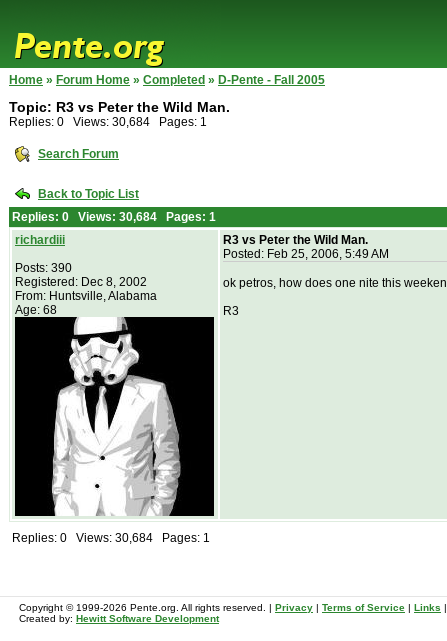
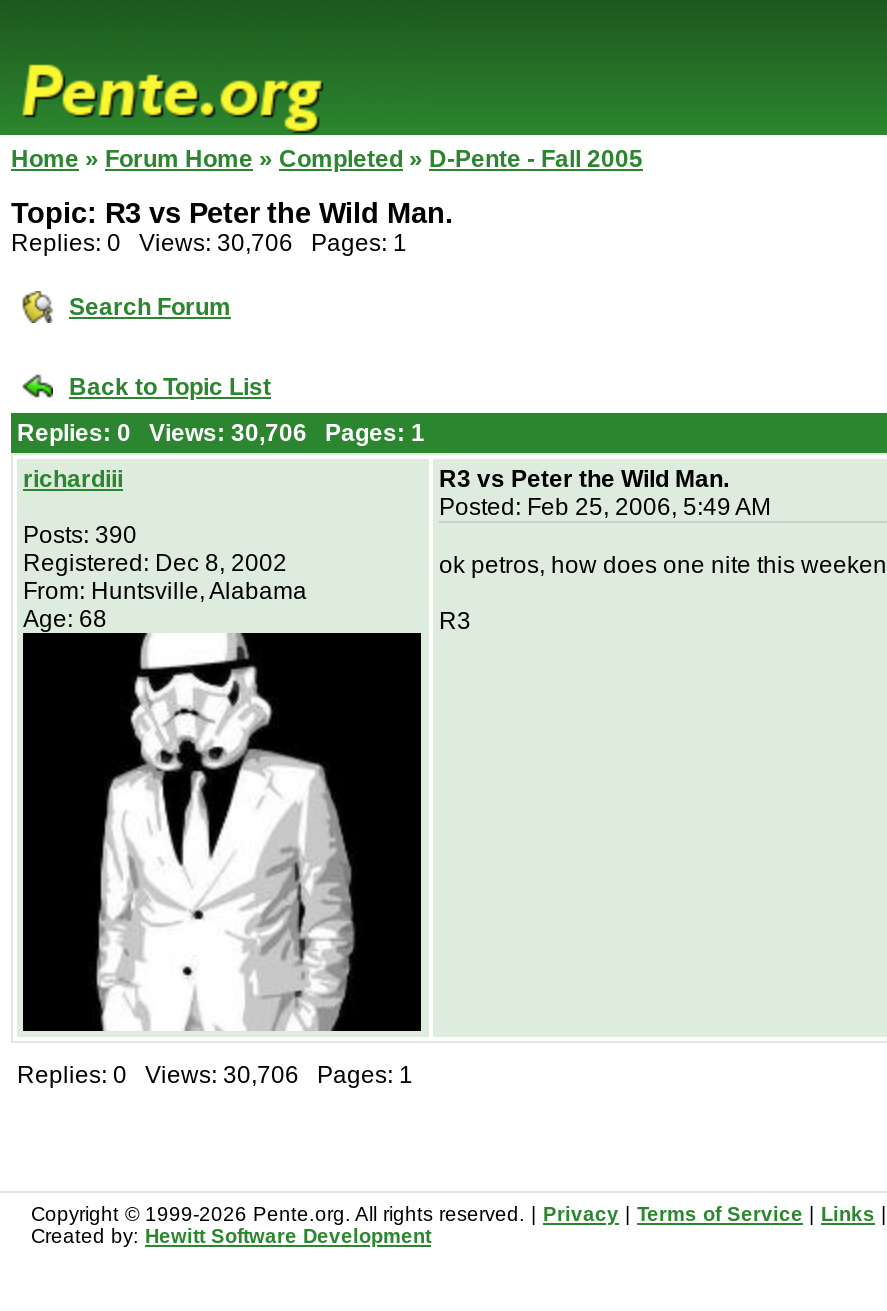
- Replies: 0 Views: 30,684 Pages: 1
+ Replies: 0 Views: 30,706 Pages: 1

- Replies: 0 Views: 30,684 Pages: 1
+ Replies: 0 Views: 30,706 Pages: 1

- Replies: 0 Views: 30,684 Pages: 1
+ Replies: 0 Views: 30,706 Pages: 1
